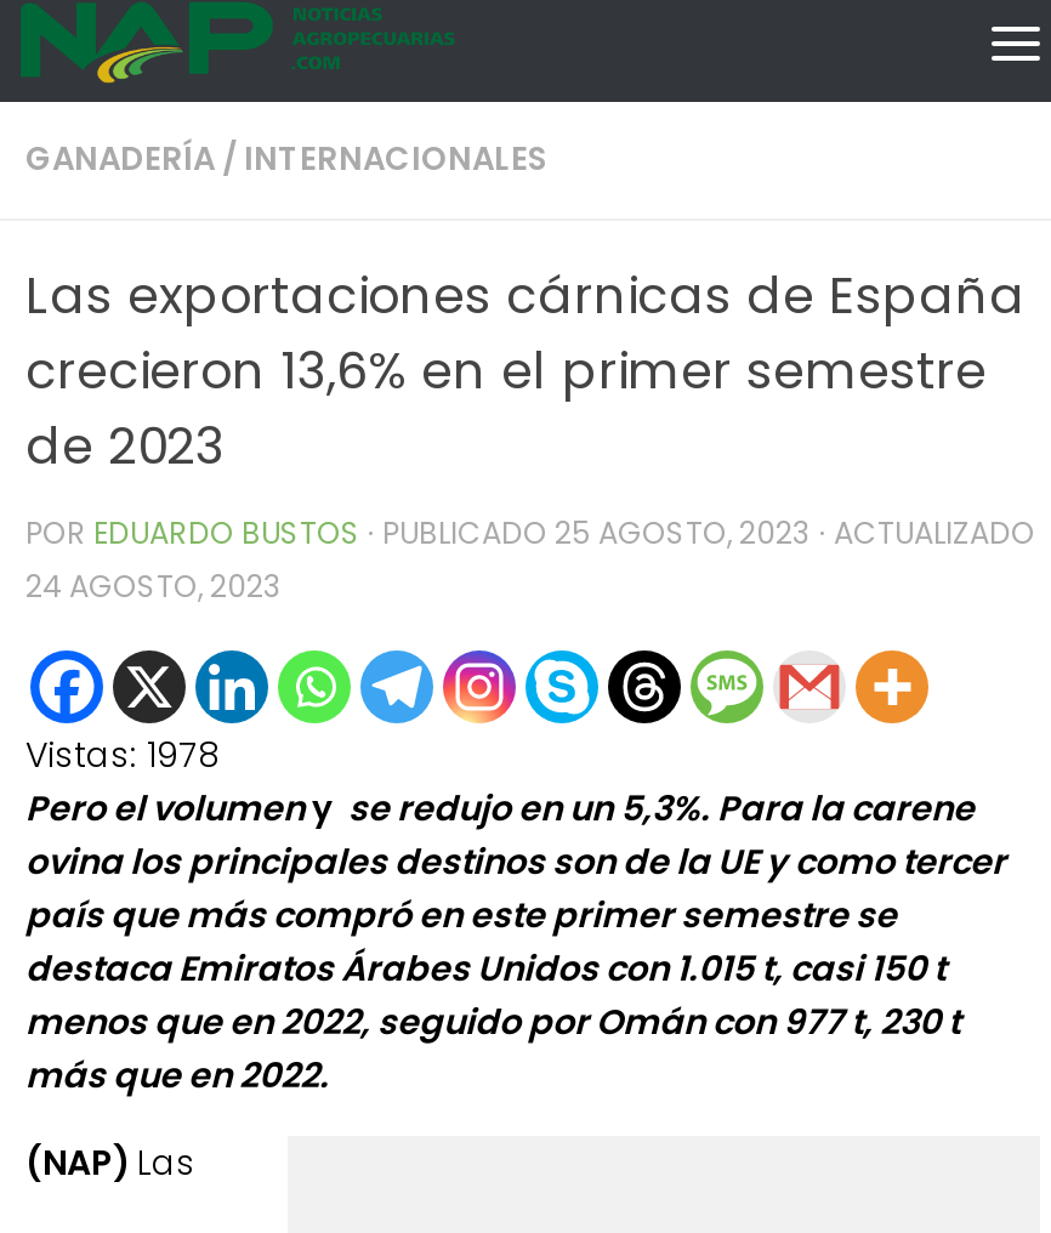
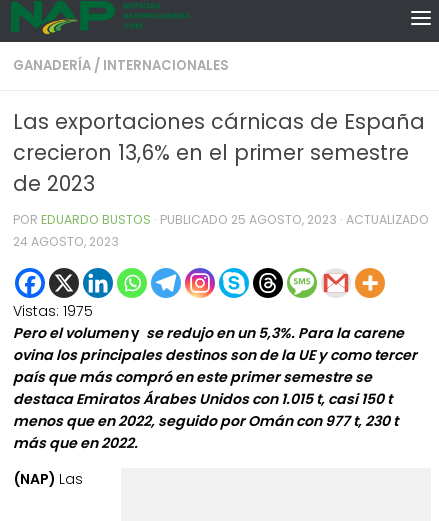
- Vistas: 1978
+ Vistas: 1975
